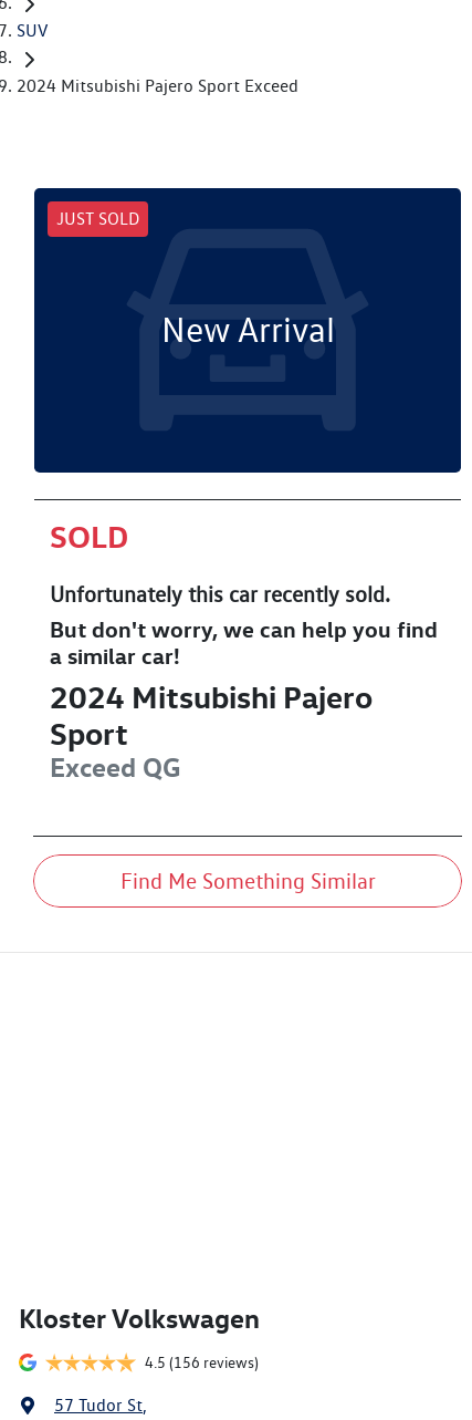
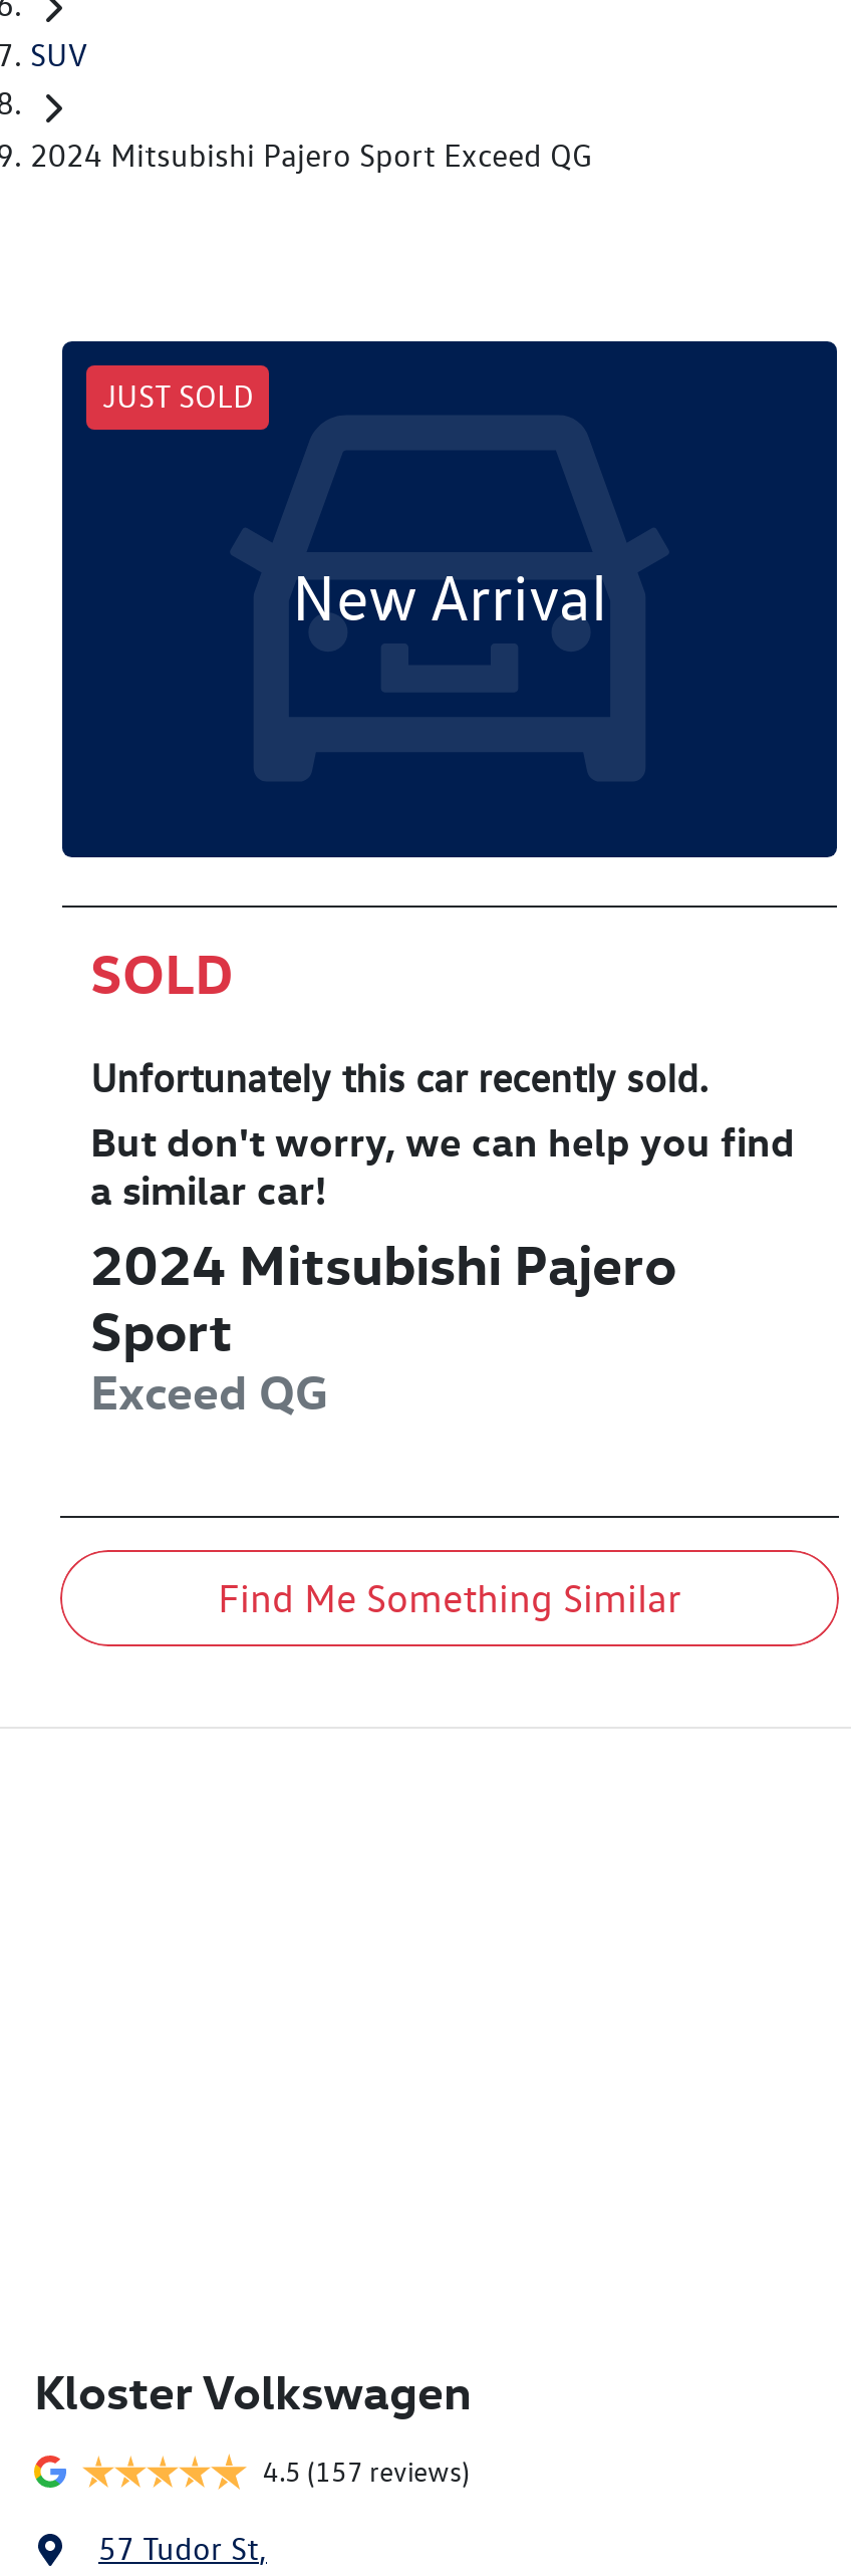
- 2024 Mitsubishi Pajero Sport Exceed
+ 2024 Mitsubishi Pajero Sport Exceed QG

- 4.5 (156 reviews)
+ 4.5 (157 reviews)
